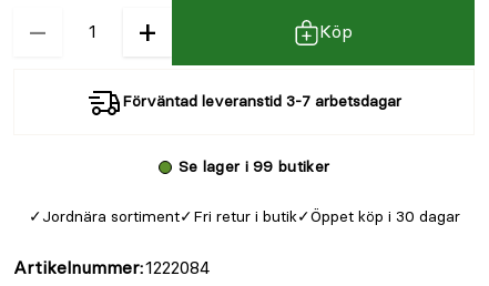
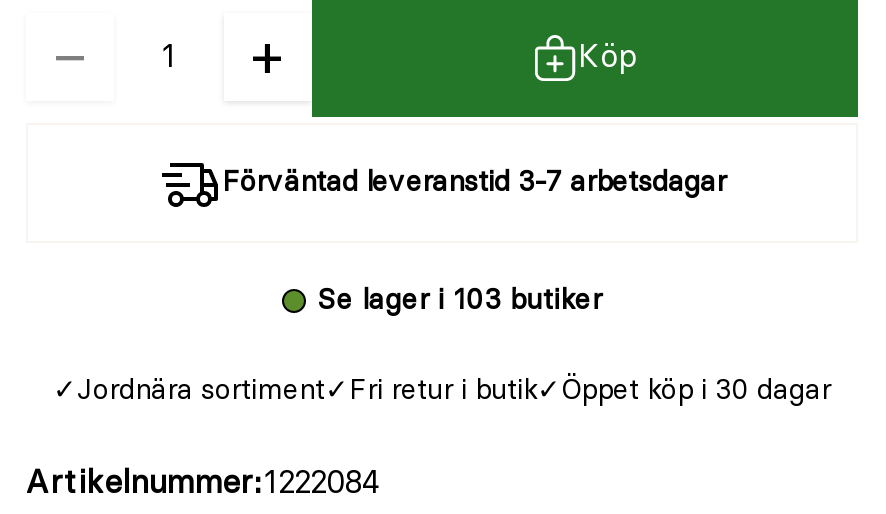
- Se lager i 99 butiker
+ Se lager i 103 butiker
